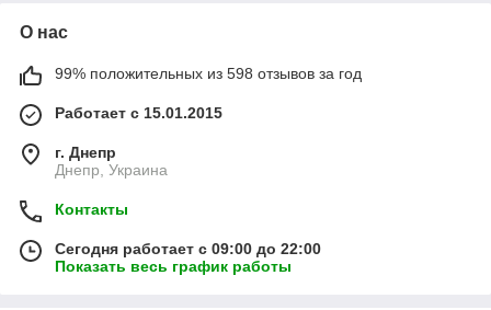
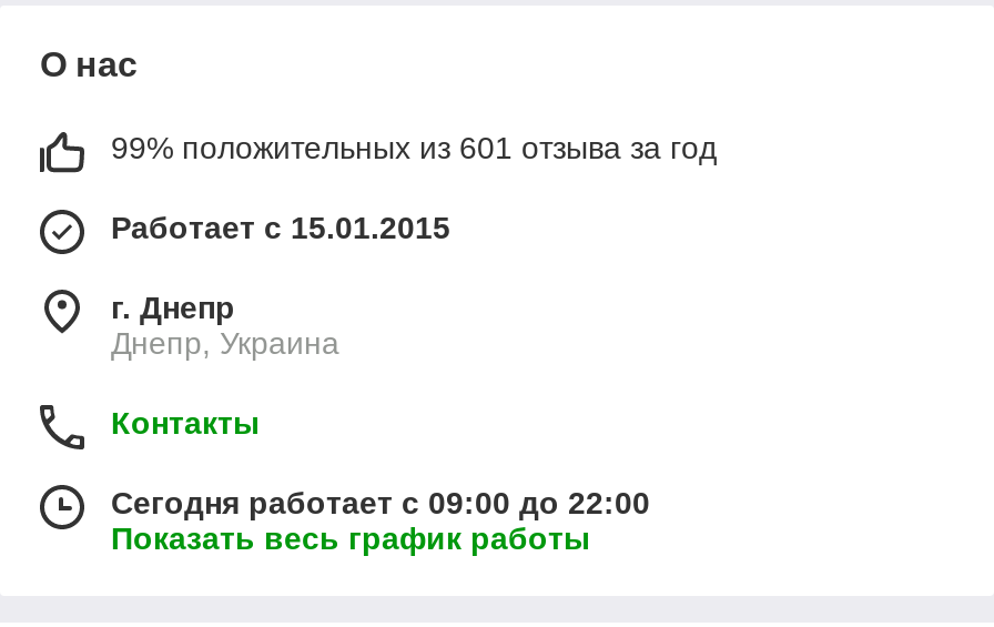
- 99% положительных из 598 отзывов за год
+ 99% положительных из 601 отзыва за год
